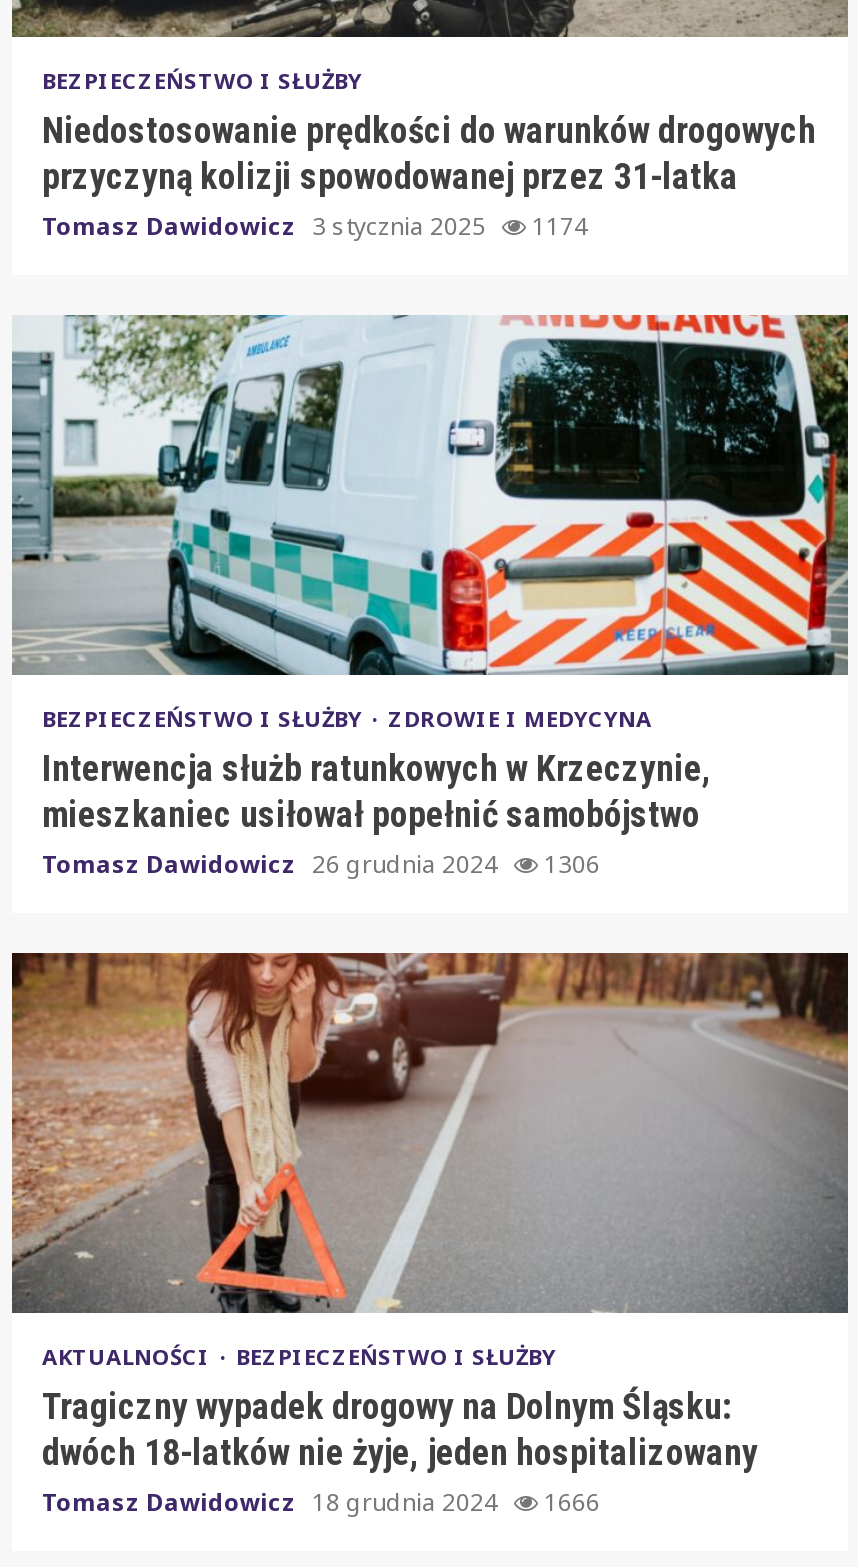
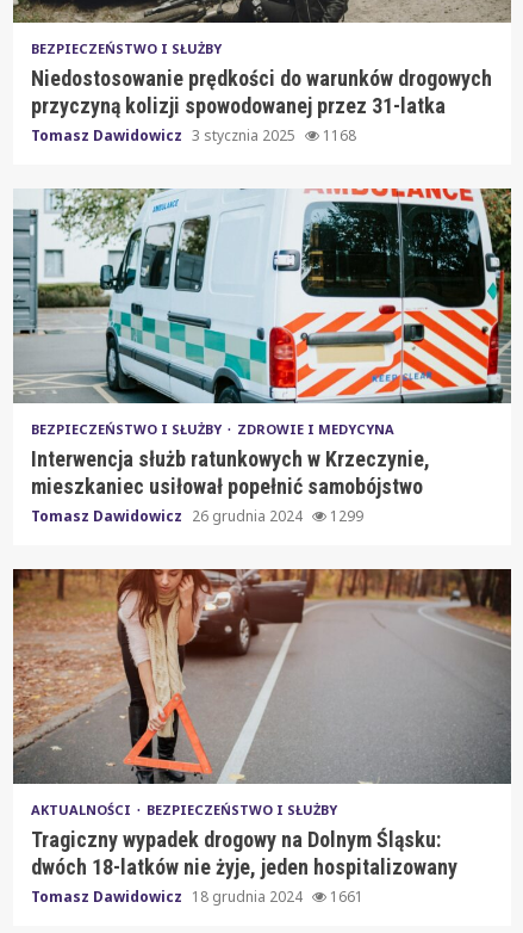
- Tomasz Dawidowicz 3 stycznia 2025 1174
+ Tomasz Dawidowicz 3 stycznia 2025 1168

- Tomasz Dawidowicz 26 grudnia 2024 1306
+ Tomasz Dawidowicz 26 grudnia 2024 1299

- Tomasz Dawidowicz 18 grudnia 2024 1666
+ Tomasz Dawidowicz 18 grudnia 2024 1661
